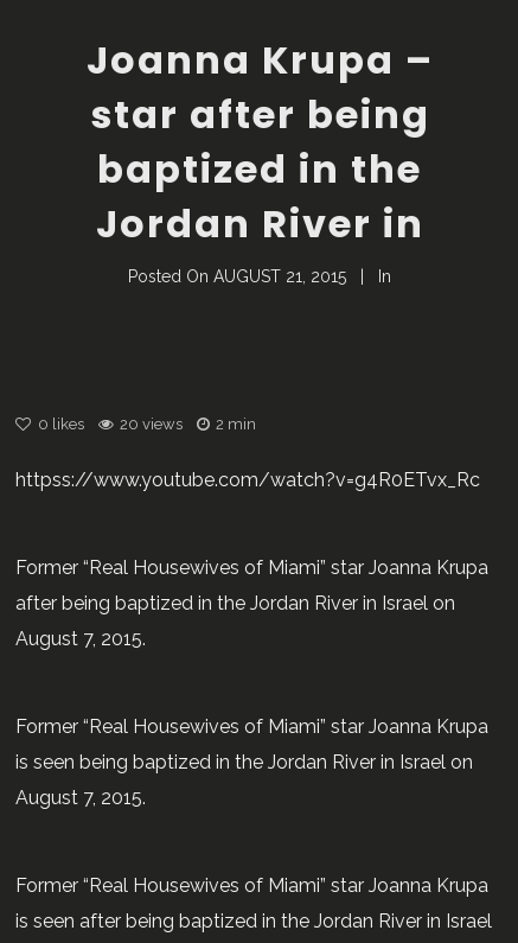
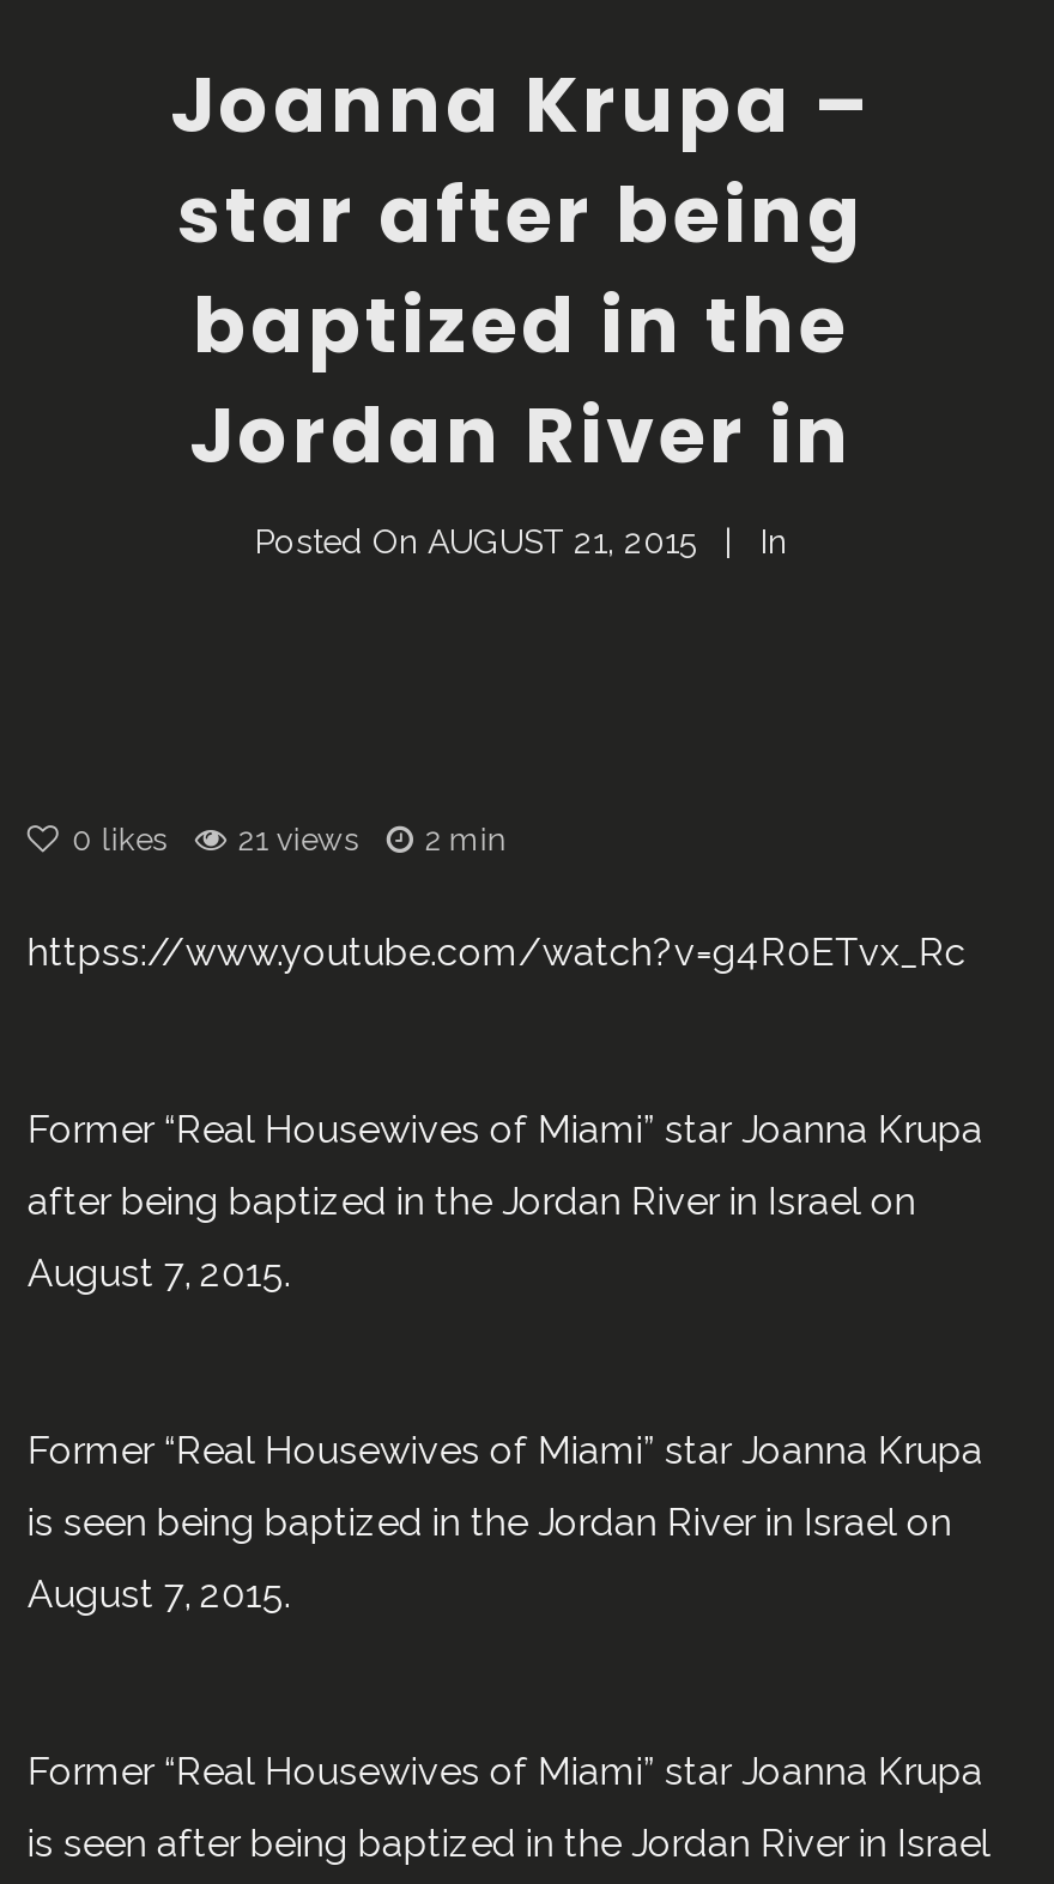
- 0 likes 20 views 2 min
+ 0 likes 21 views 2 min
